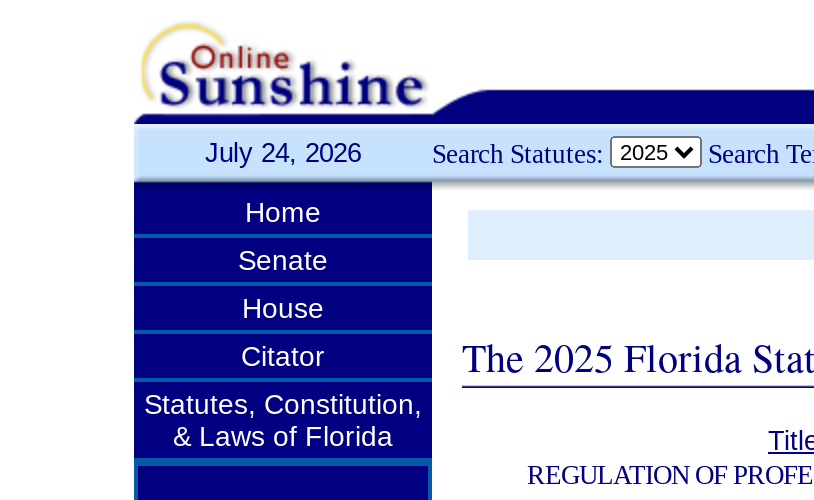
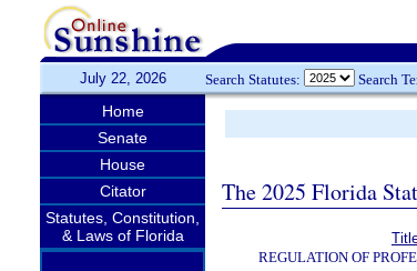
- July 24, 2026
+ July 22, 2026
